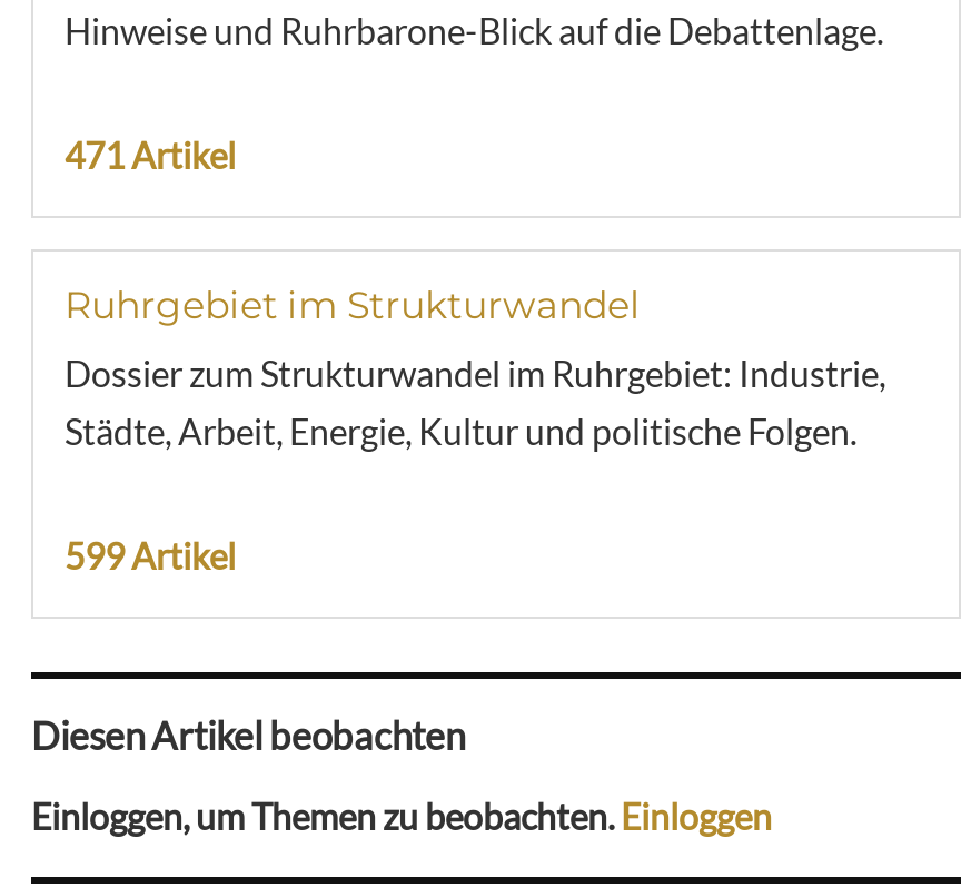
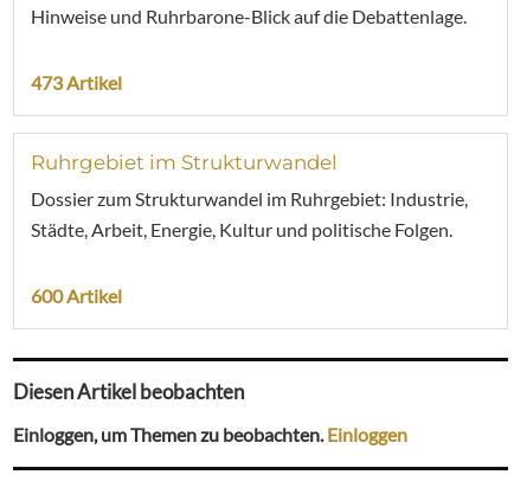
- 471 Artikel
+ 473 Artikel

- 599 Artikel
+ 600 Artikel
